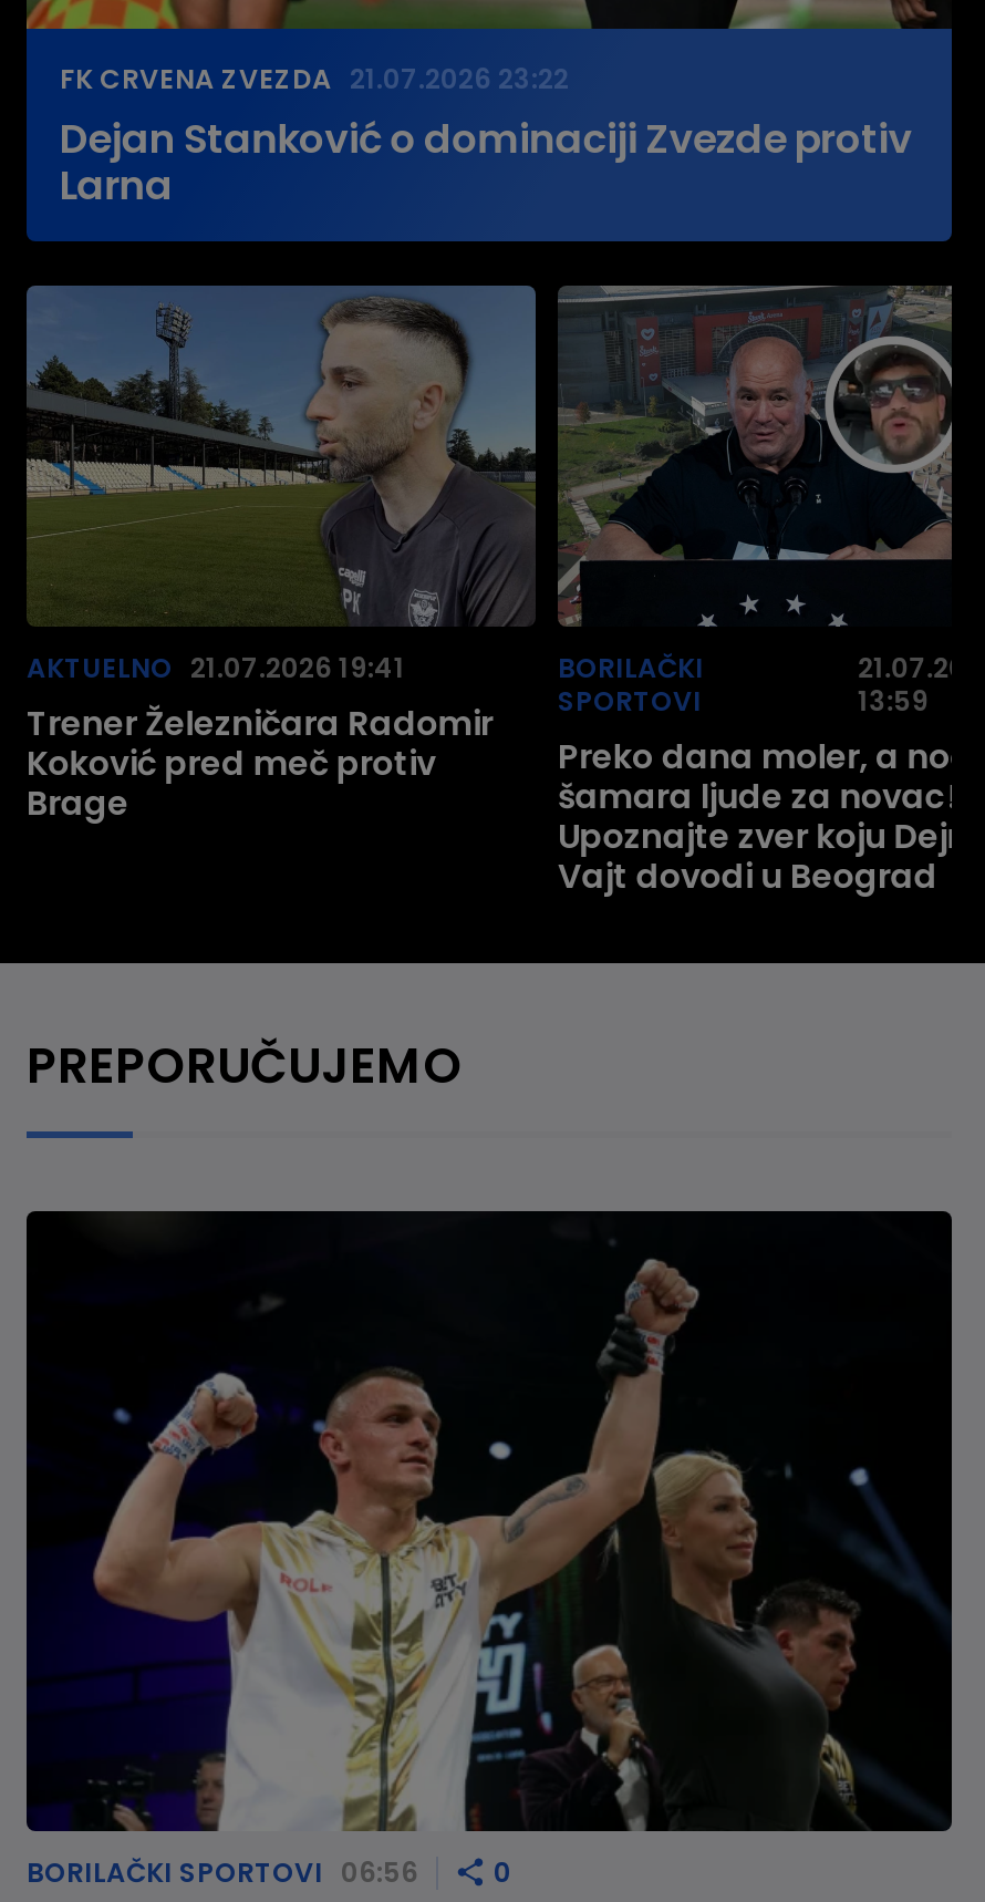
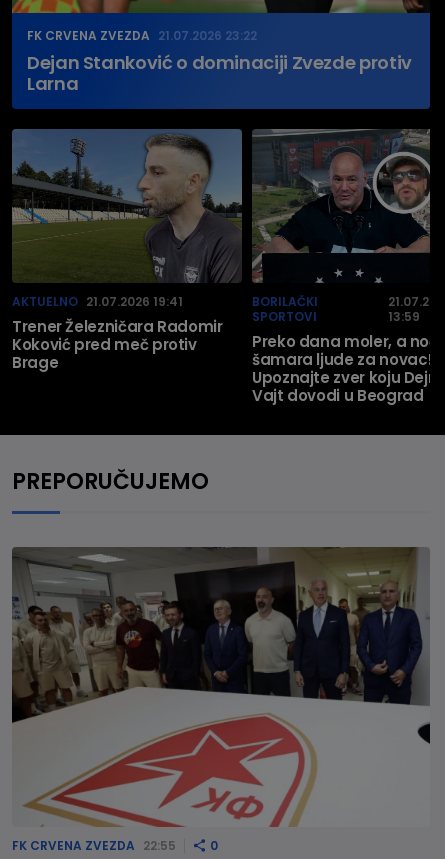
- [image]
- BORILAČKI SPORTOVI 06:56
+ [image]
+ FK CRVENA ZVEZDA 22:55
